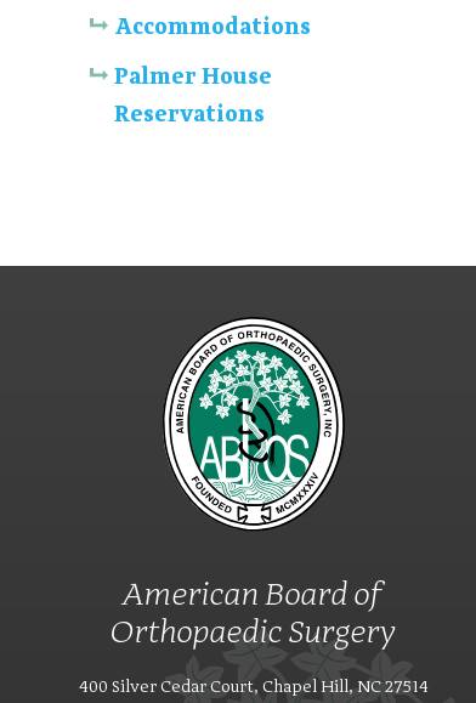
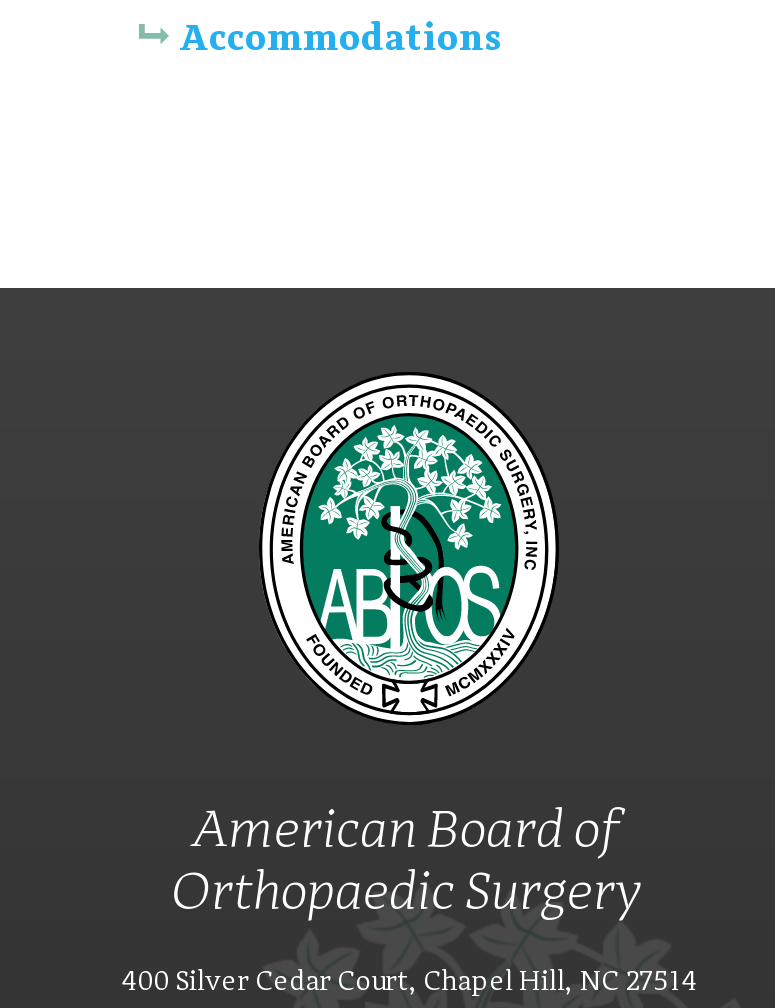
- Palmer House
- Reservations
